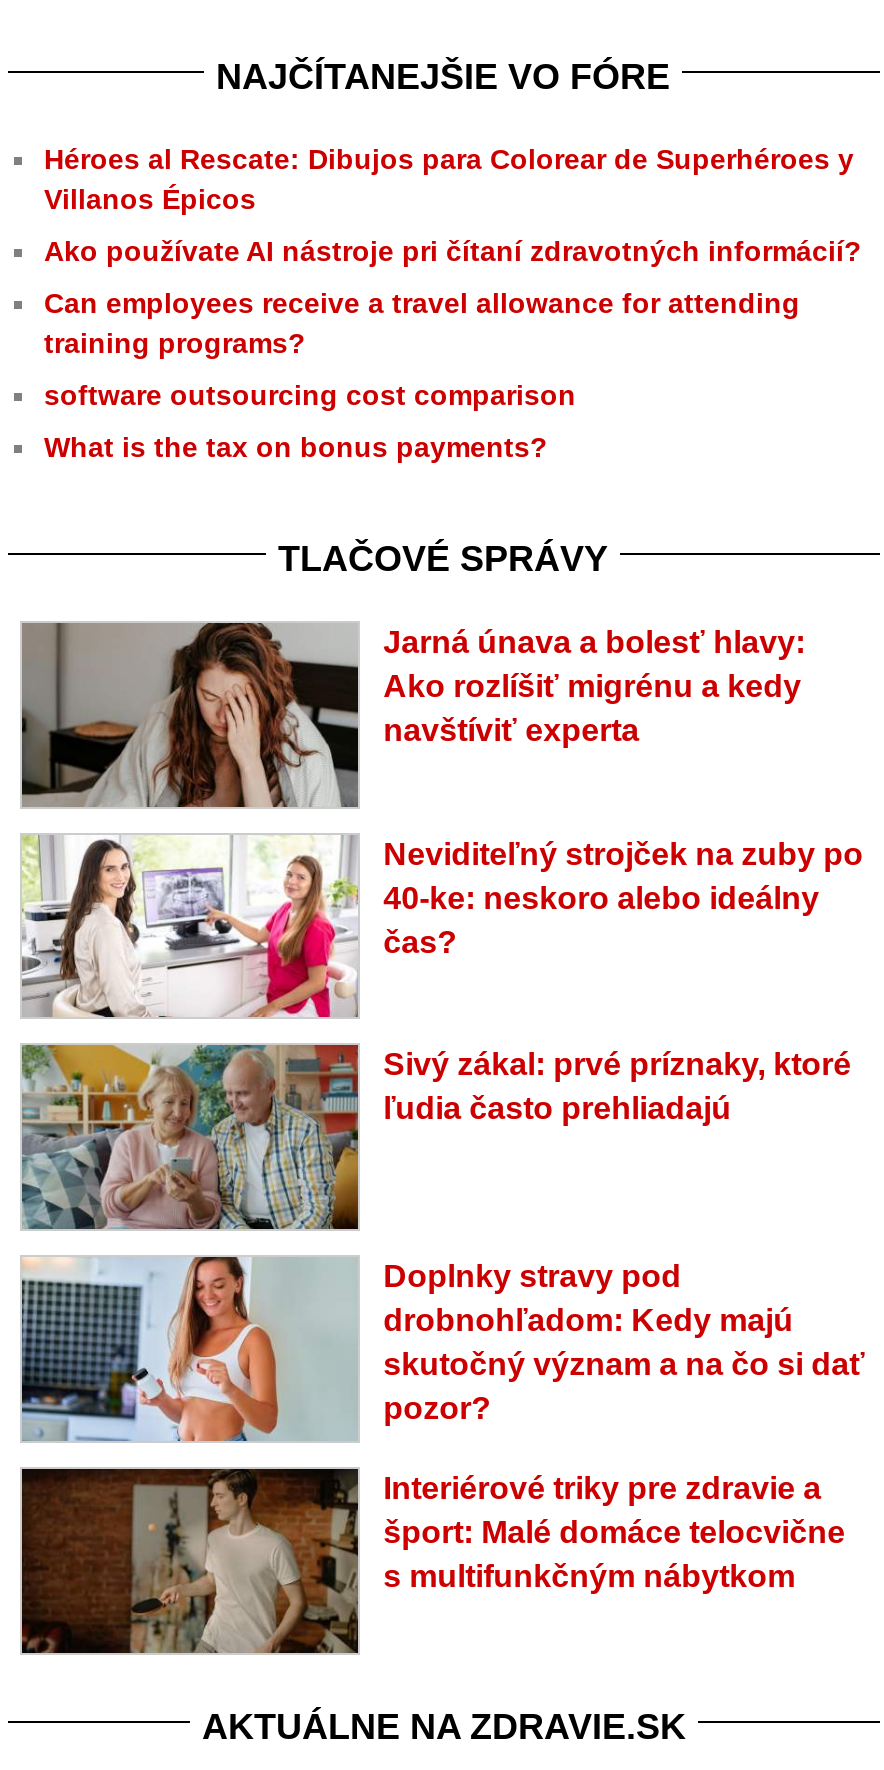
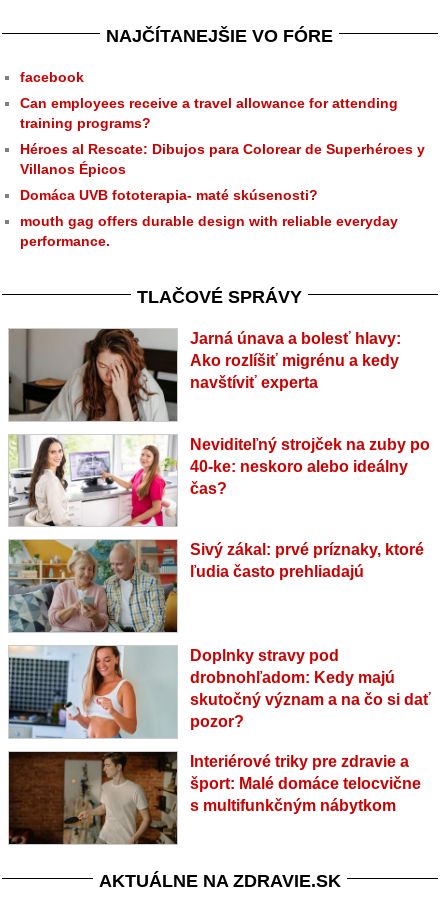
moved down: Héroes al Rescate: Dibujos para Colorear de Superhéroes y | Villanos Épicos

- Ako používate AI nástroje pri čítaní zdravotných informácií?
+ facebook

moved up: Can employees receive a travel allowance for attending | training programs?

- software outsourcing cost comparison
- What is the tax on bonus payments?
+ Domáca UVB fototerapia- maté skúsenosti?
+ mouth gag offers durable design with reliable everyday
+ performance.
